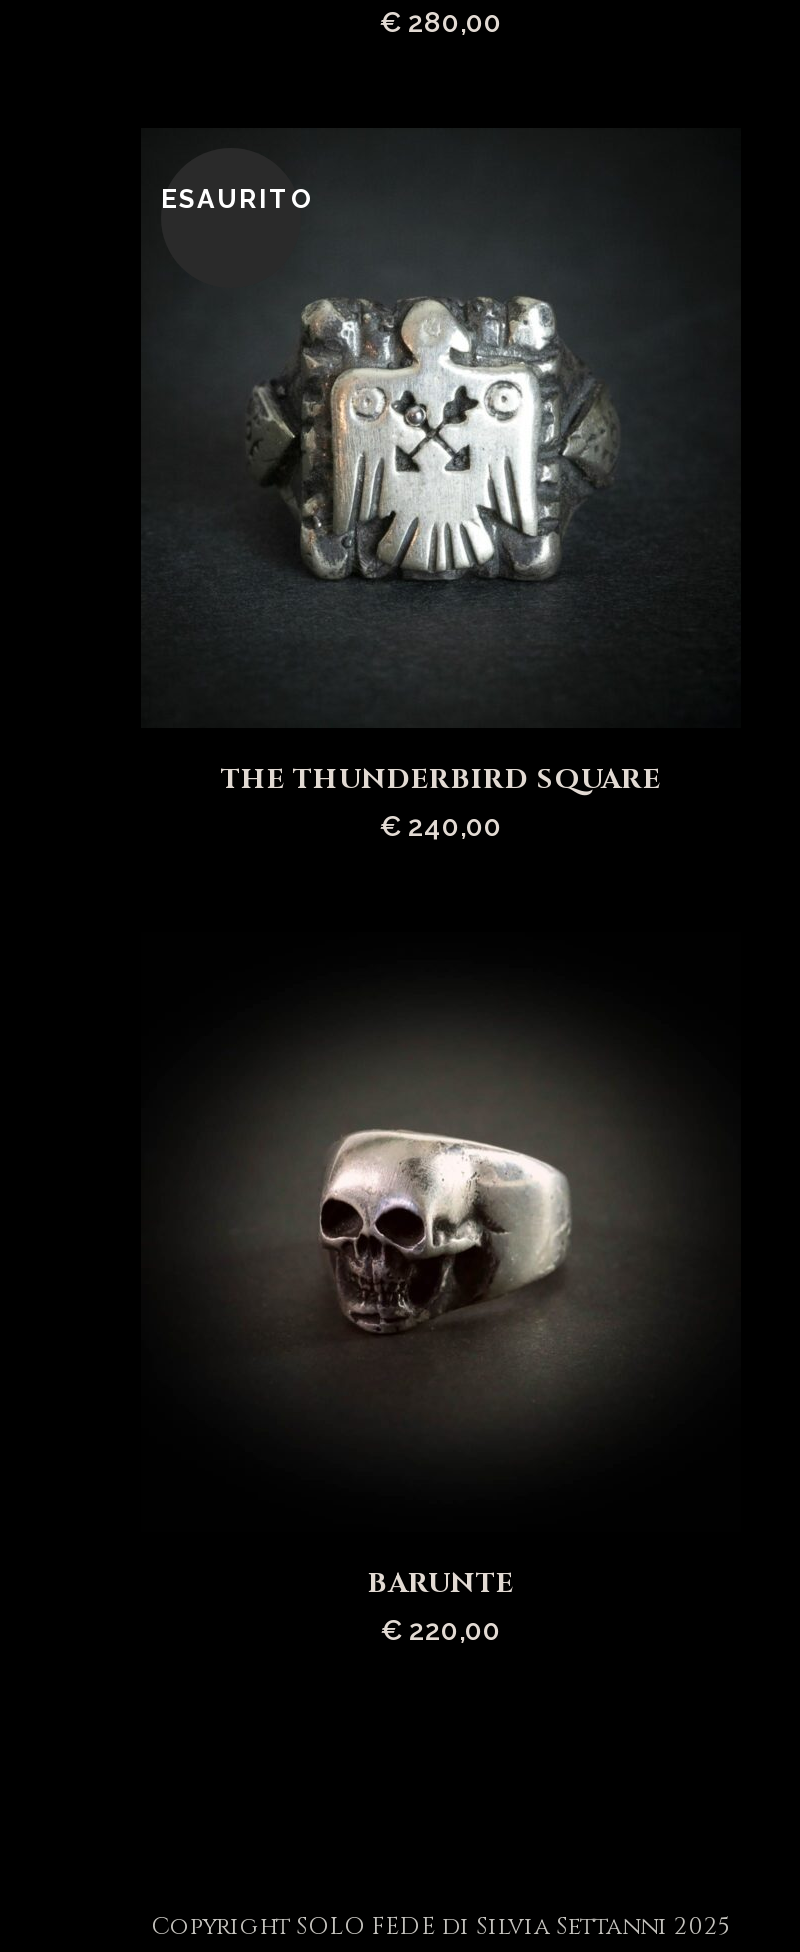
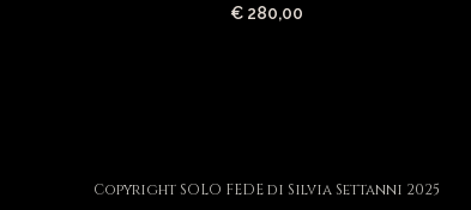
- [image]
- ESAURITO

- THE THUNDERBIRD SQUARE
- €240,00

- [image]

- BARUNTE
- €220,00
